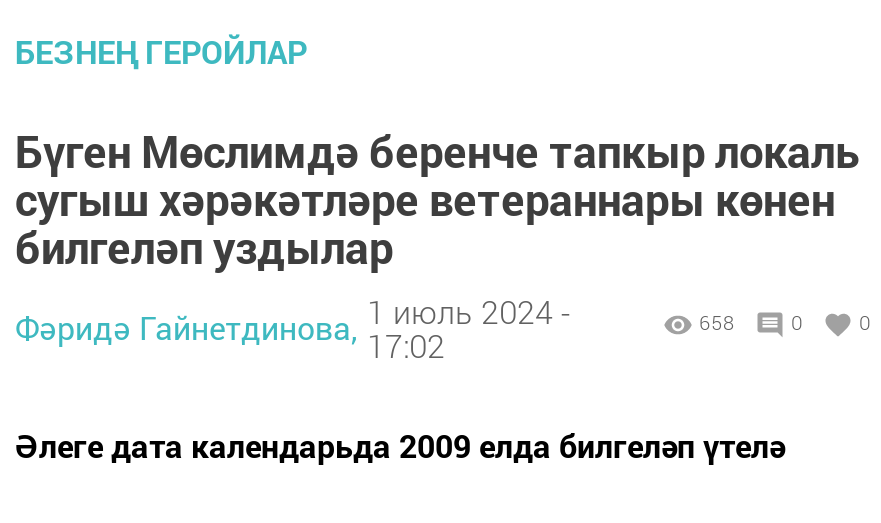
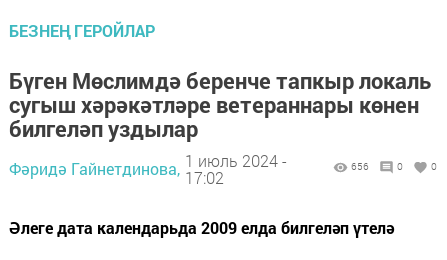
- 658
+ 656
